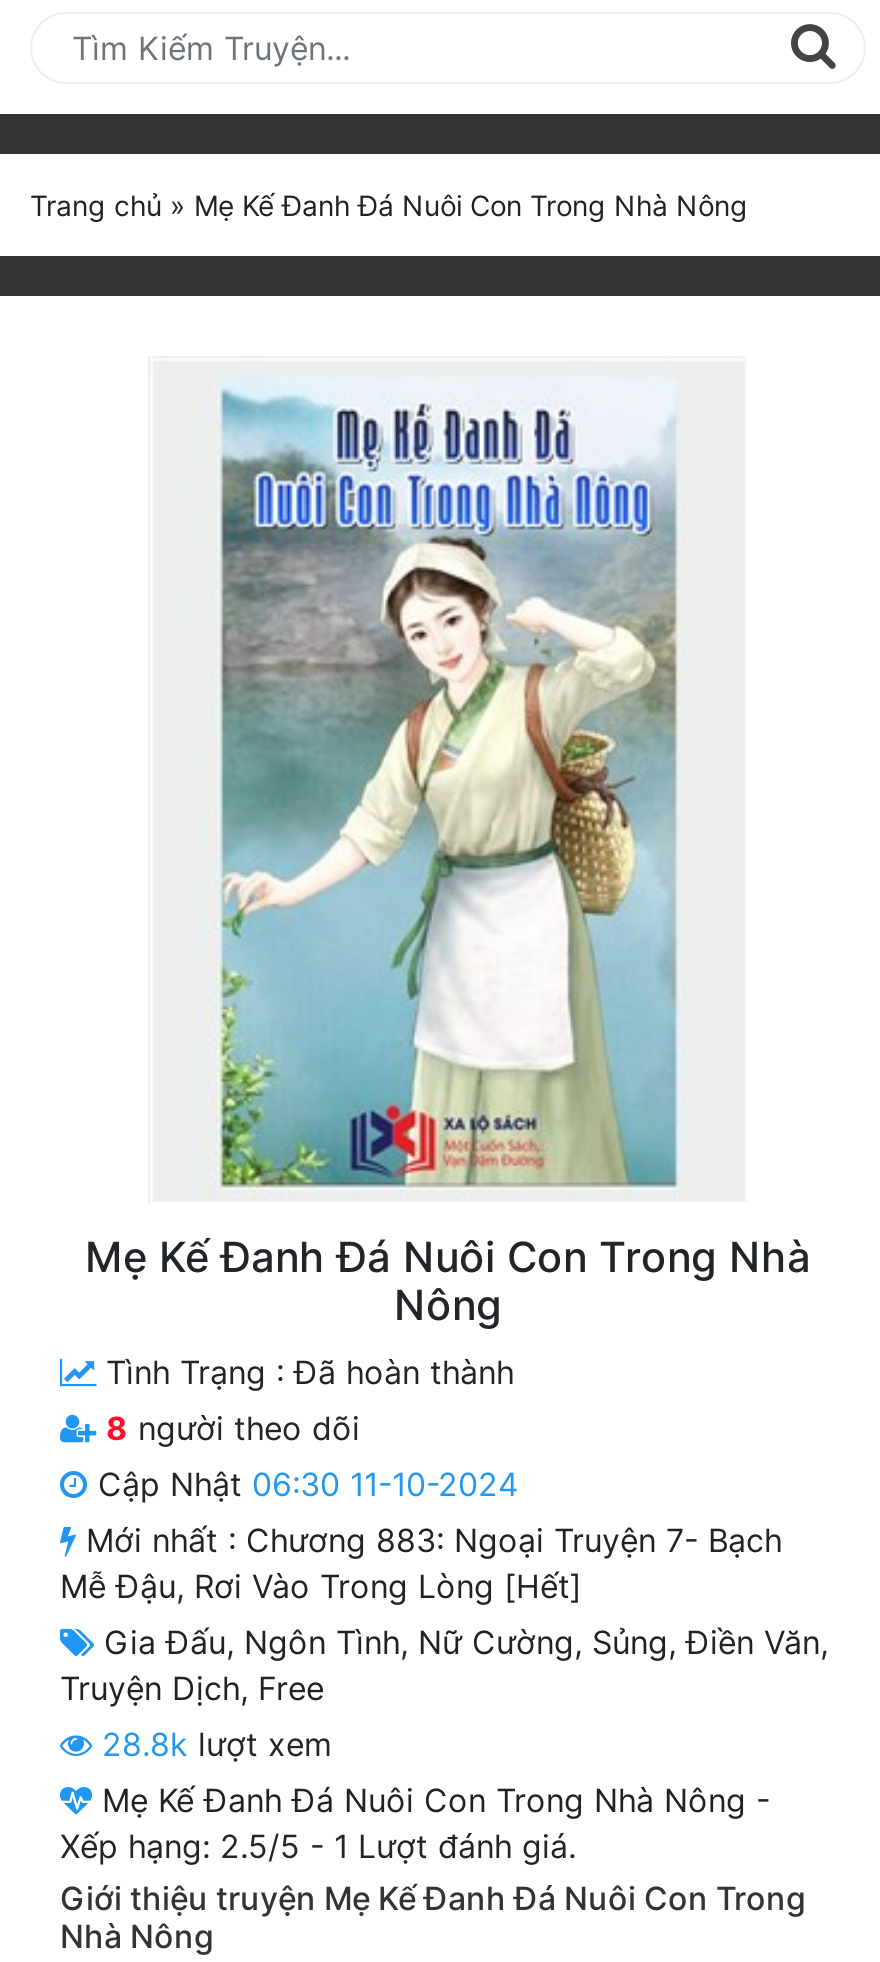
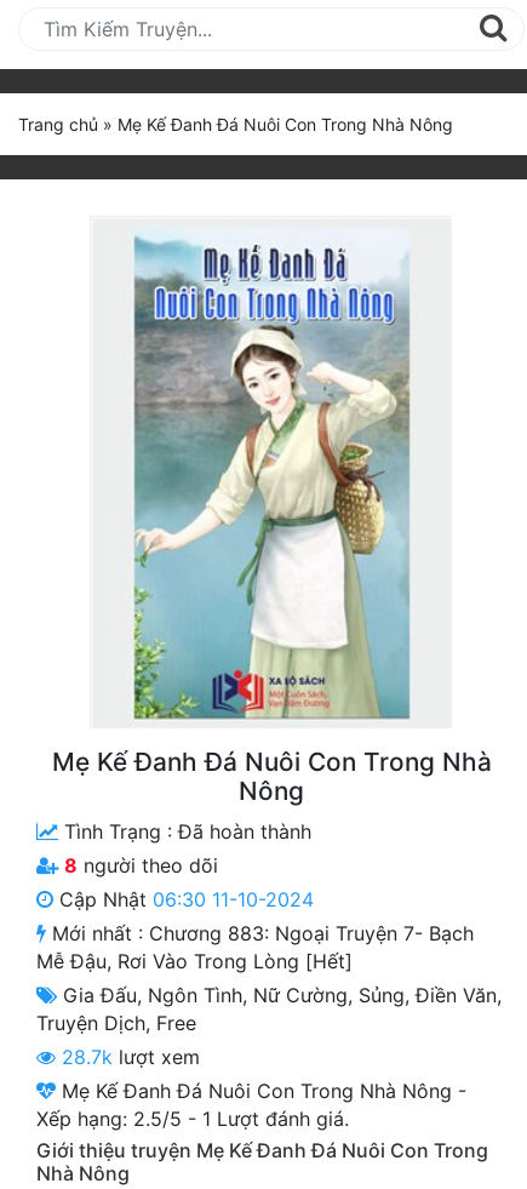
- 28.8k lượt xem
+ 28.7k lượt xem
